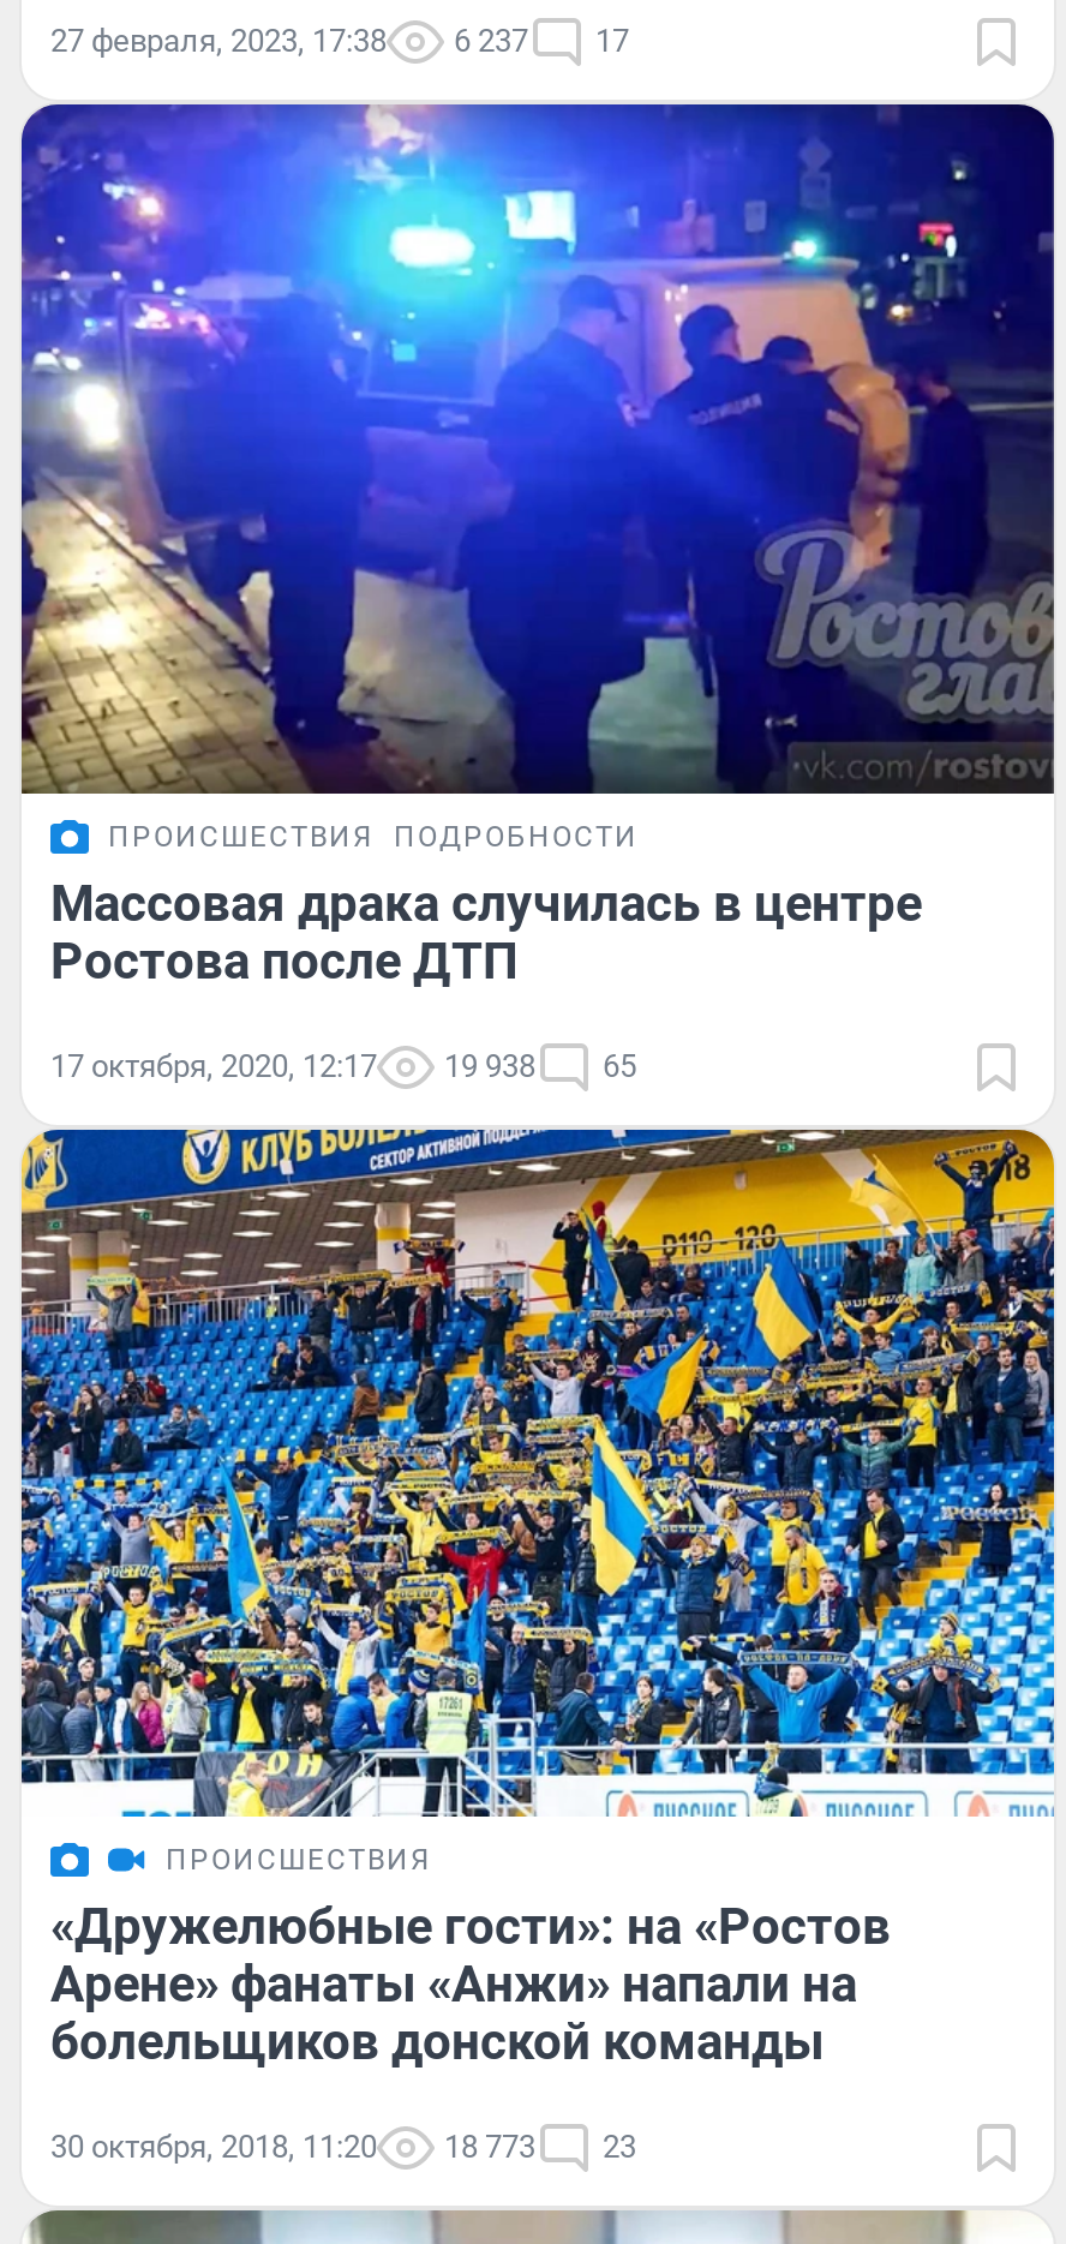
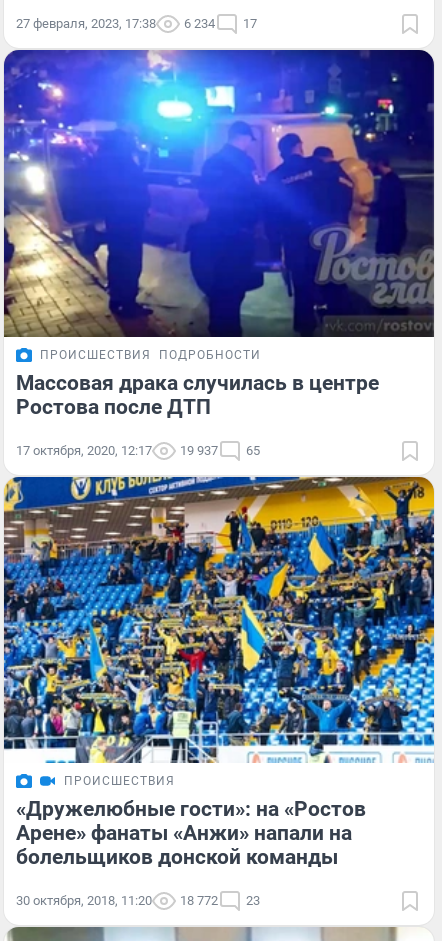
- 27 февраля, 2023, 17:38 6 237 17
+ 27 февраля, 2023, 17:38 6 234 17

- 17 октября, 2020, 12:17 19 938 65
+ 17 октября, 2020, 12:17 19 937 65

- 30 октября, 2018, 11:20 18 773 23
+ 30 октября, 2018, 11:20 18 772 23
